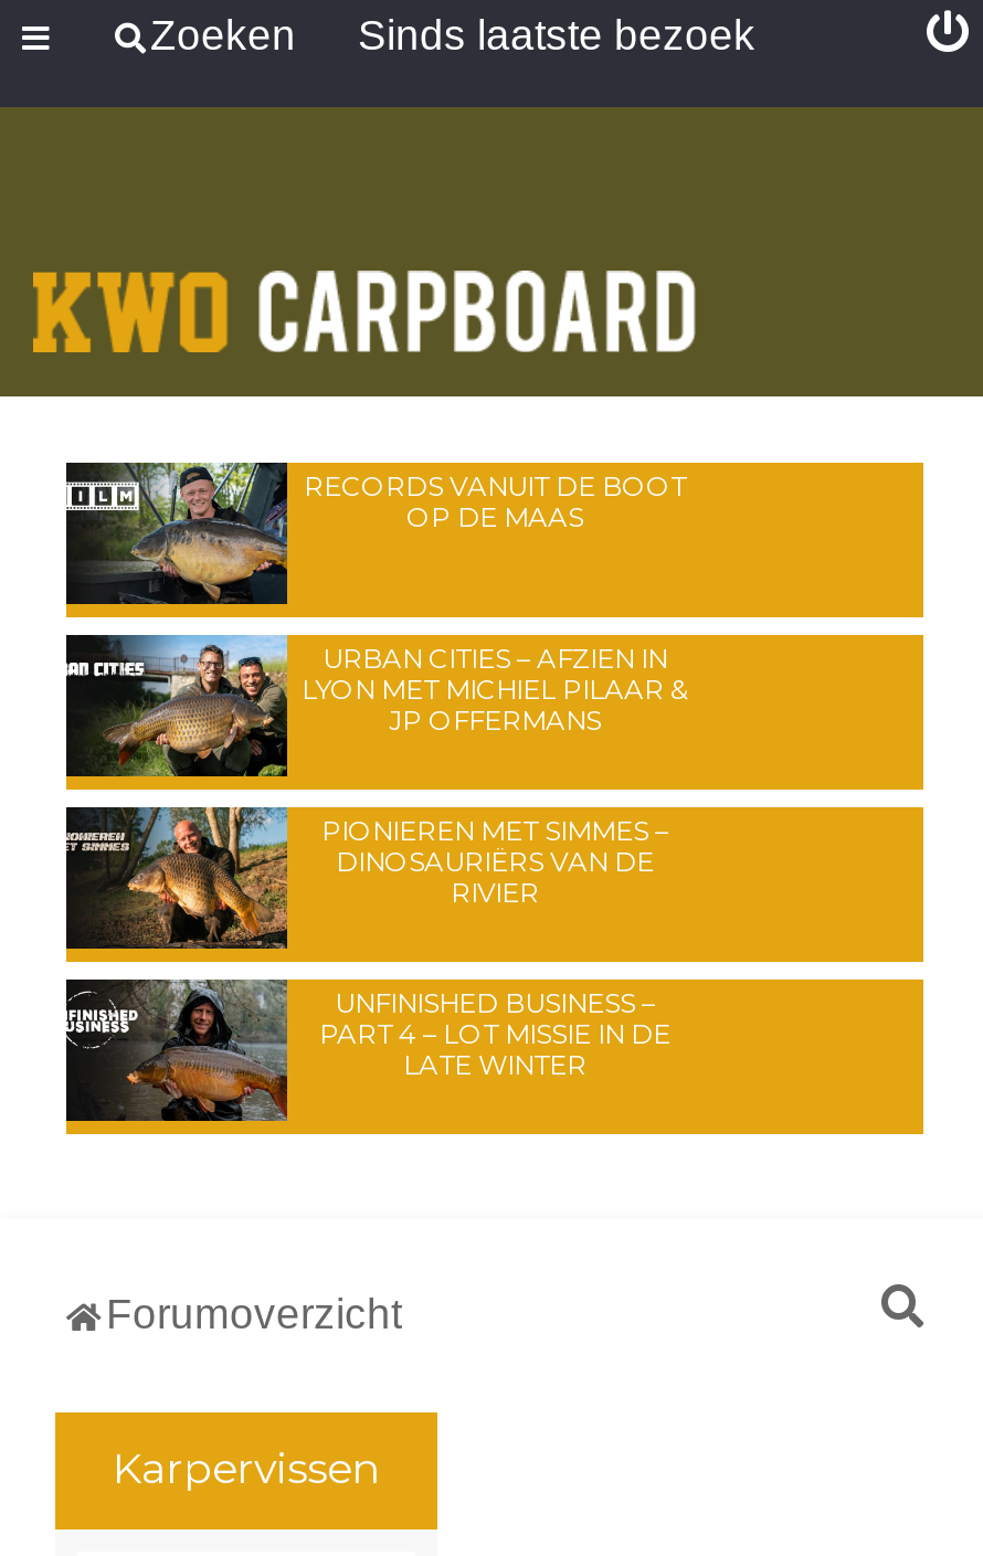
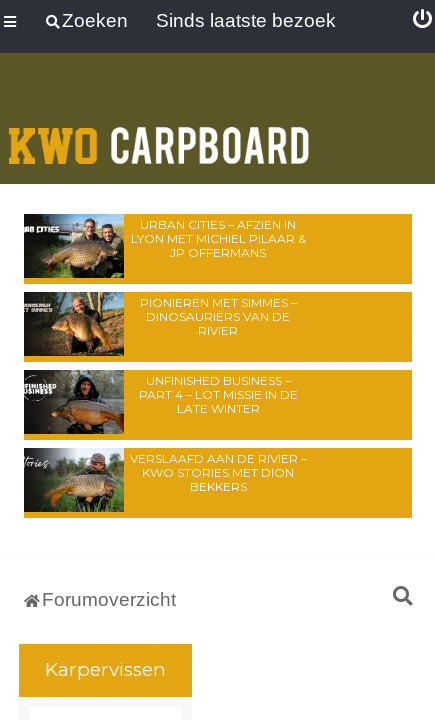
- [image]
- RECORDS VANUIT DE BOOT
- OP DE MAAS

moved up: [image] | URBAN CITIES – AFZIEN IN | LYON MET MICHIEL PILAAR & | ... | PART 4 – LOT MISSIE IN DE | LATE WINTER

+ [image]
+ VERSLAAFD AAN DE RIVIER –
+ KWO STORIES MET DION
+ BEKKERS
